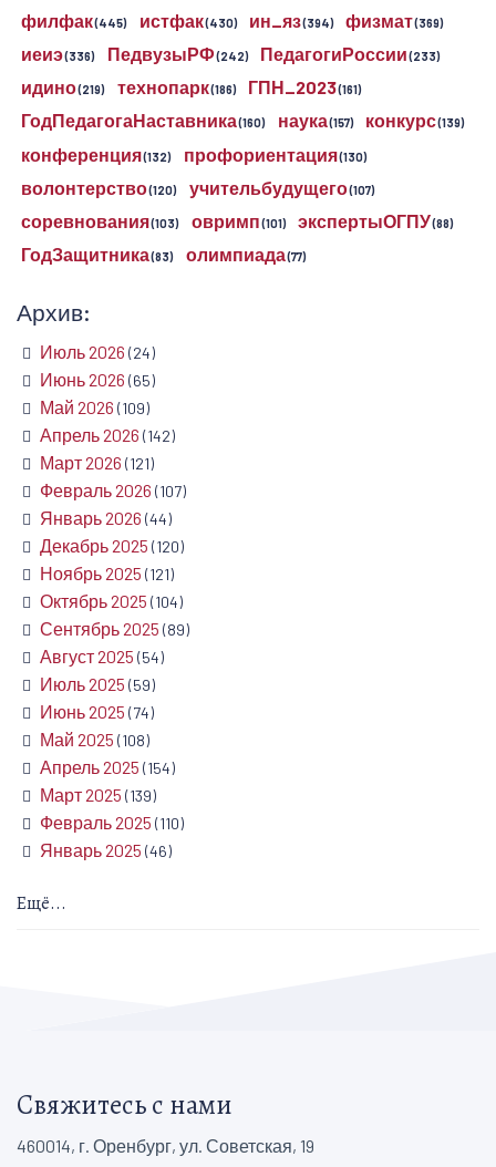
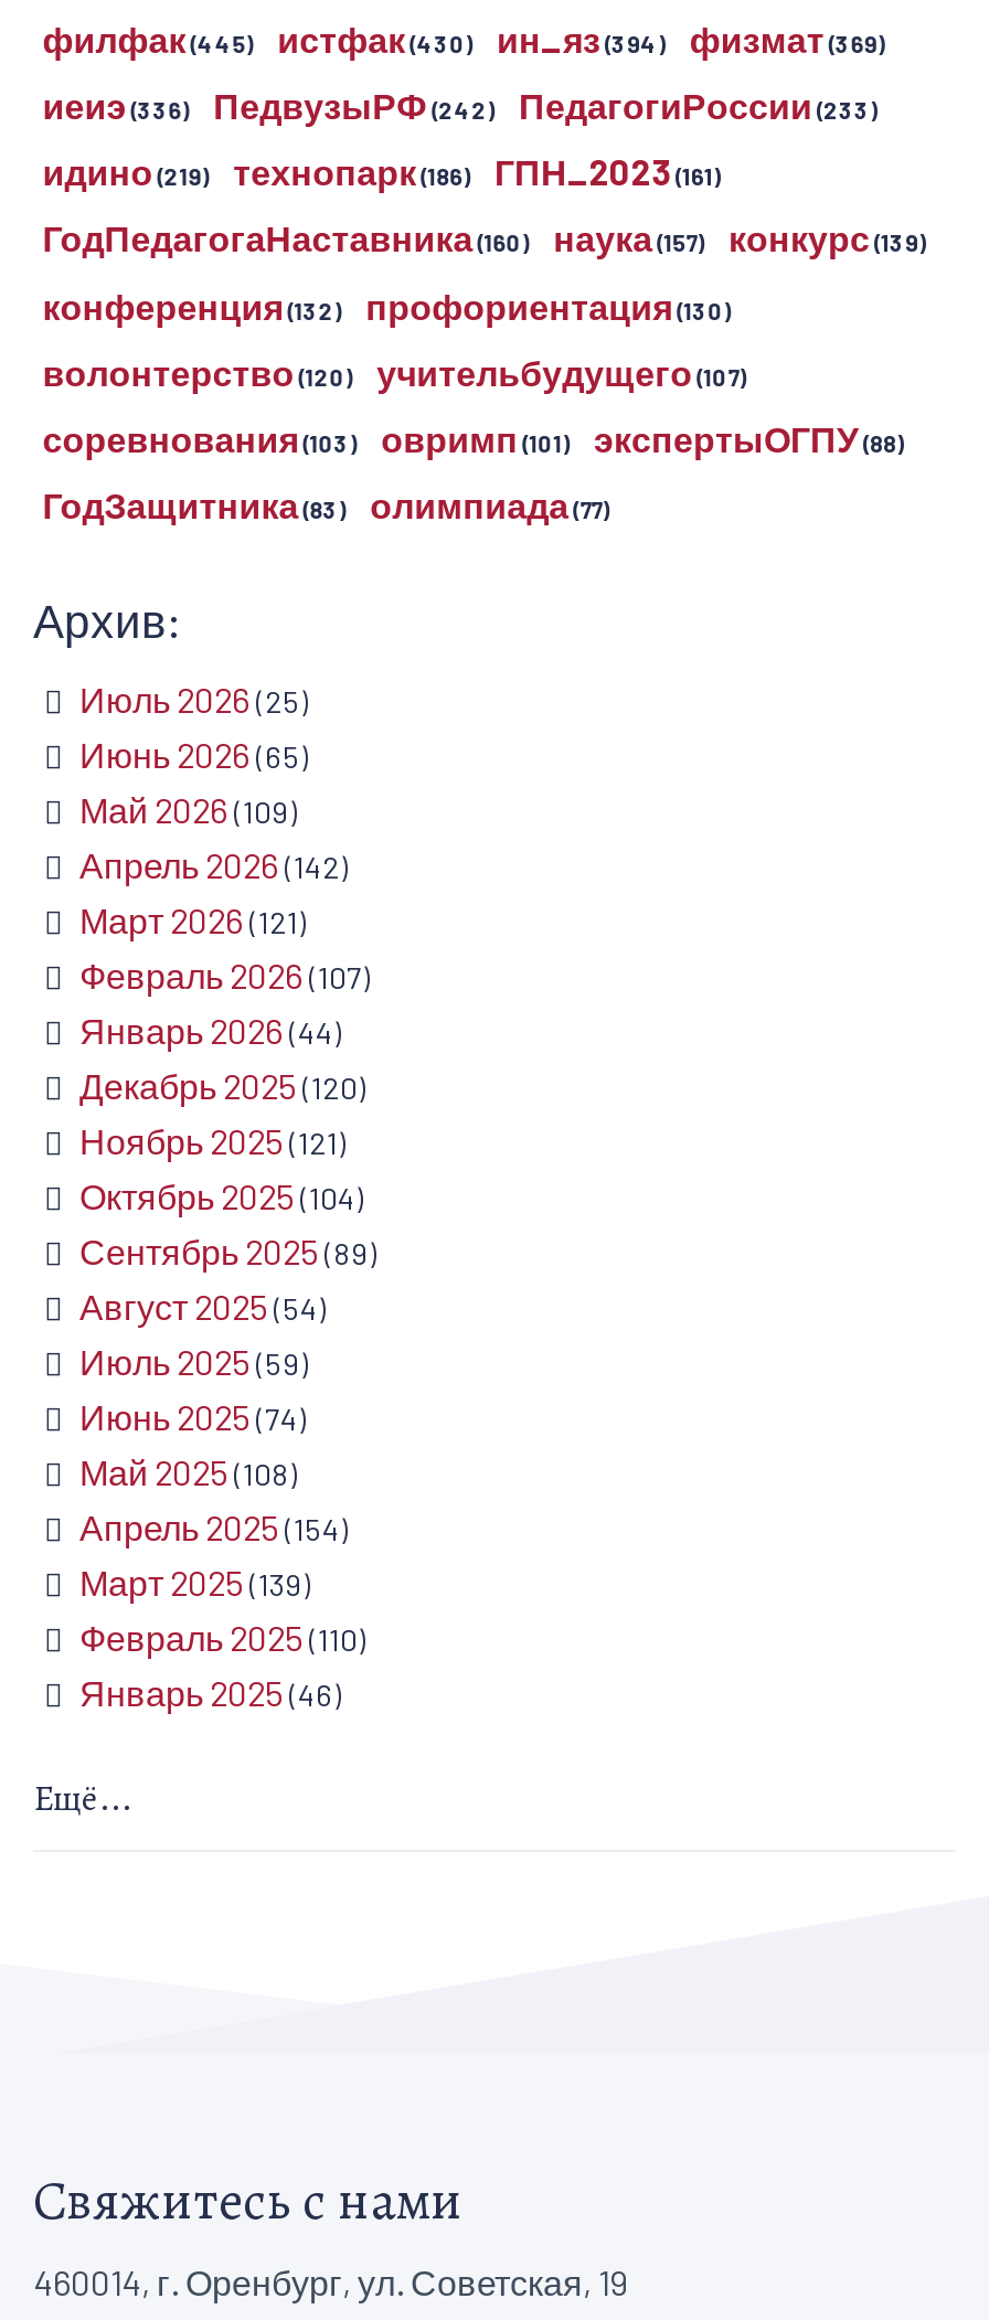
- Июль 2026 (24)
+ Июль 2026 (25)
